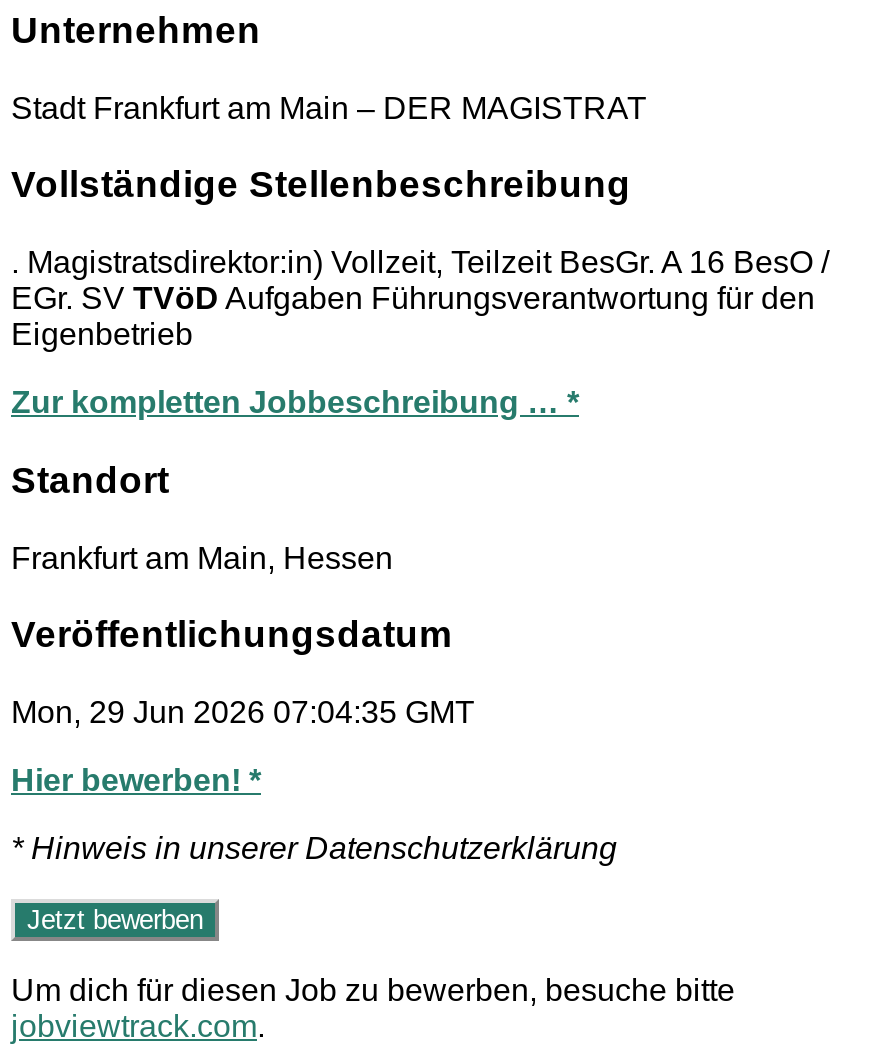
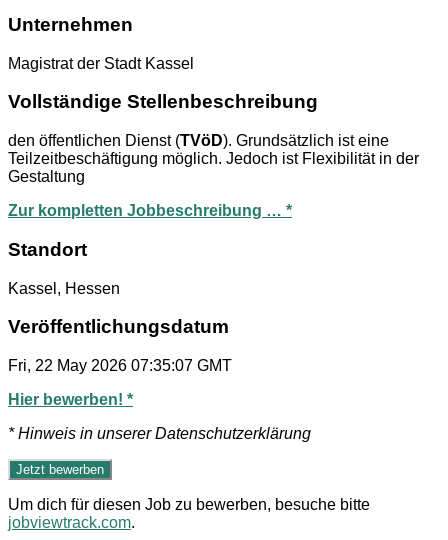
- Stadt Frankfurt am Main – DER MAGISTRAT
+ Magistrat der Stadt Kassel

- . Magistratsdirektor:in) Vollzeit, Teilzeit BesGr. A 16 BesO /
- EGr. SV TVöD Aufgaben Führungsverantwortung für den
- Eigenbetrieb
+ den öffentlichen Dienst (TVöD). Grundsätzlich ist eine
+ Teilzeitbeschäftigung möglich. Jedoch ist Flexibilität in der
+ Gestaltung

- Frankfurt am Main, Hessen
+ Kassel, Hessen

- Mon, 29 Jun 2026 07:04:35 GMT
+ Fri, 22 May 2026 07:35:07 GMT
